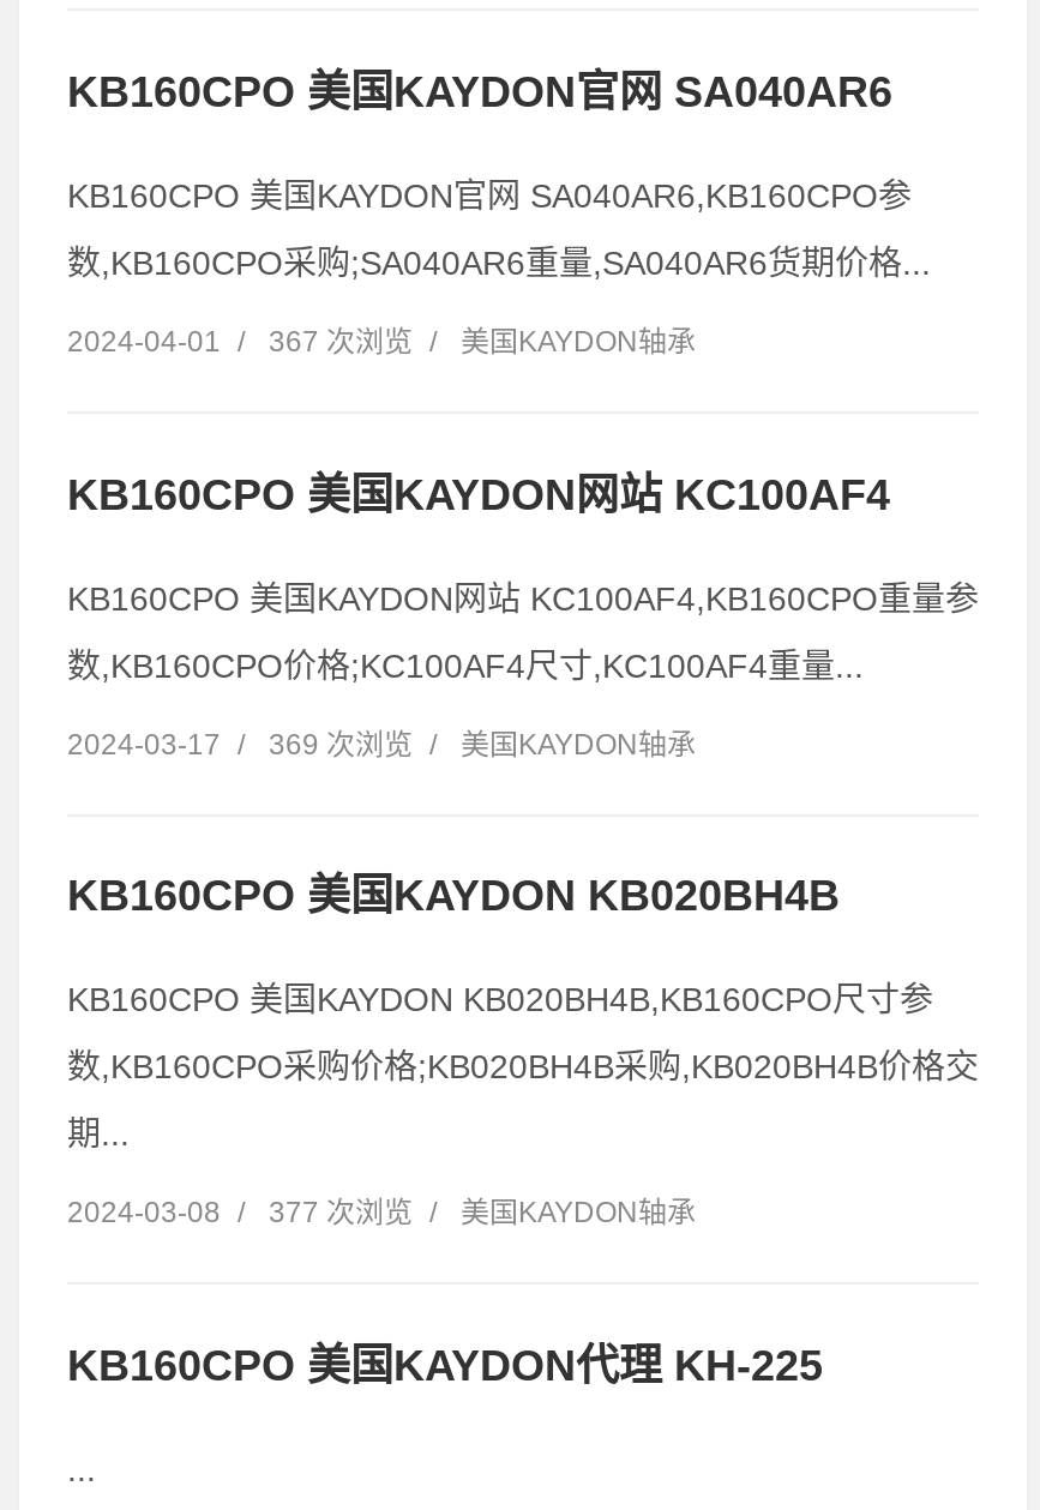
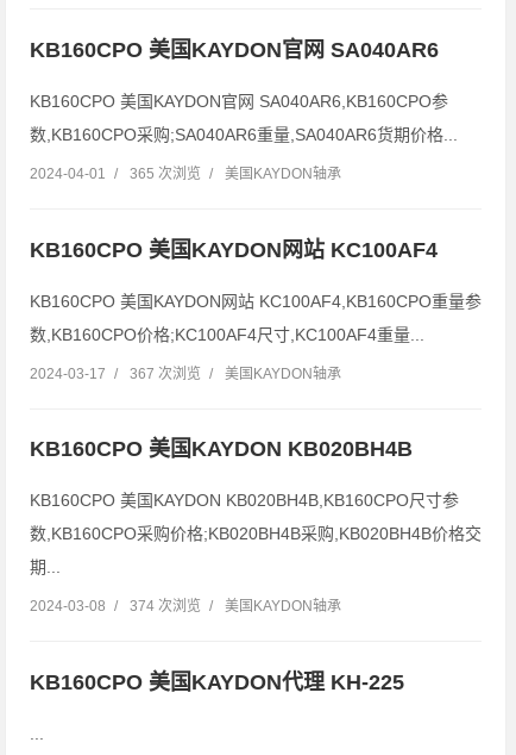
- 2024-04-01 / 367 次浏览 / 美国KAYDON轴承
+ 2024-04-01 / 365 次浏览 / 美国KAYDON轴承

- 2024-03-17 / 369 次浏览 / 美国KAYDON轴承
+ 2024-03-17 / 367 次浏览 / 美国KAYDON轴承

- 2024-03-08 / 377 次浏览 / 美国KAYDON轴承
+ 2024-03-08 / 374 次浏览 / 美国KAYDON轴承
